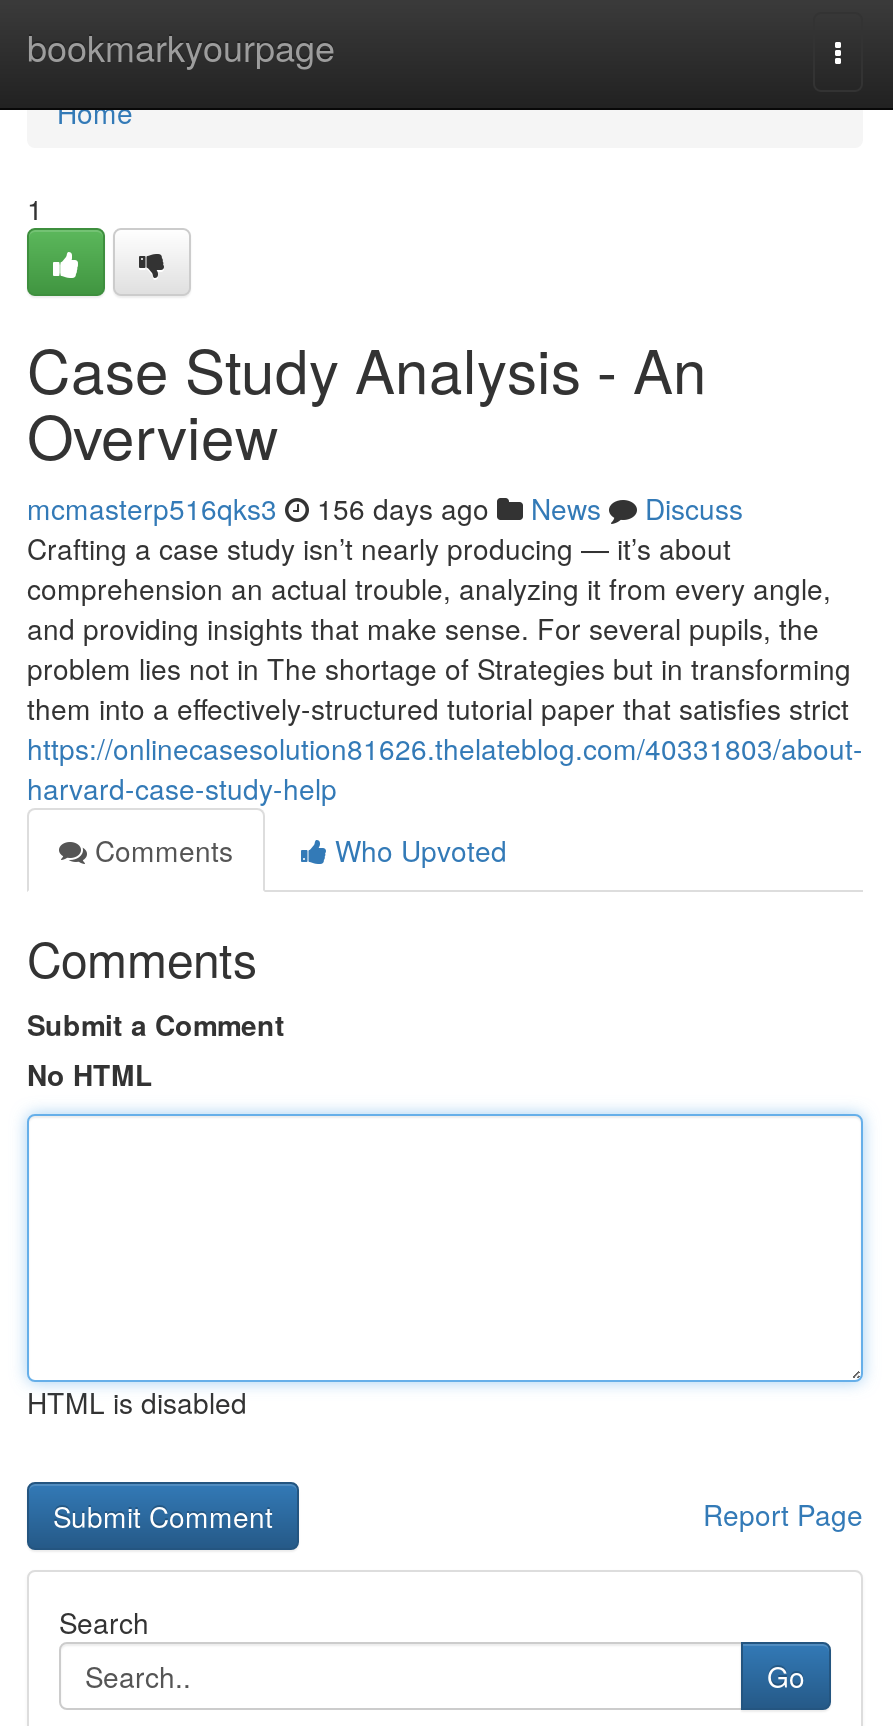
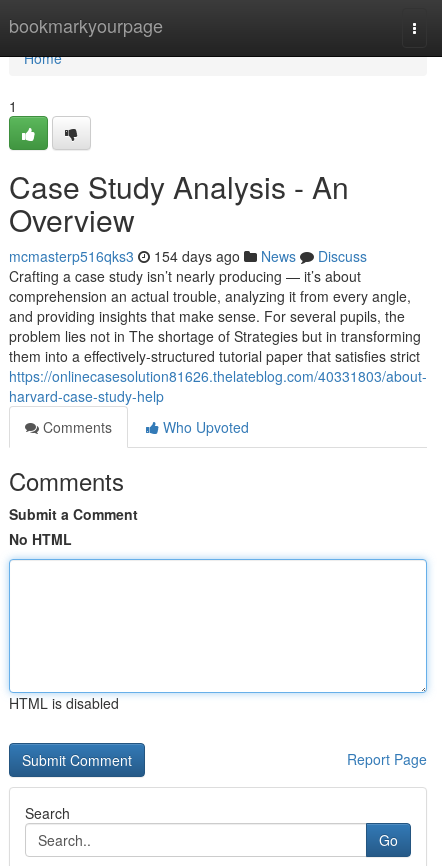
- mcmasterp516qks3 156 days ago News Discuss
+ mcmasterp516qks3 154 days ago News Discuss
